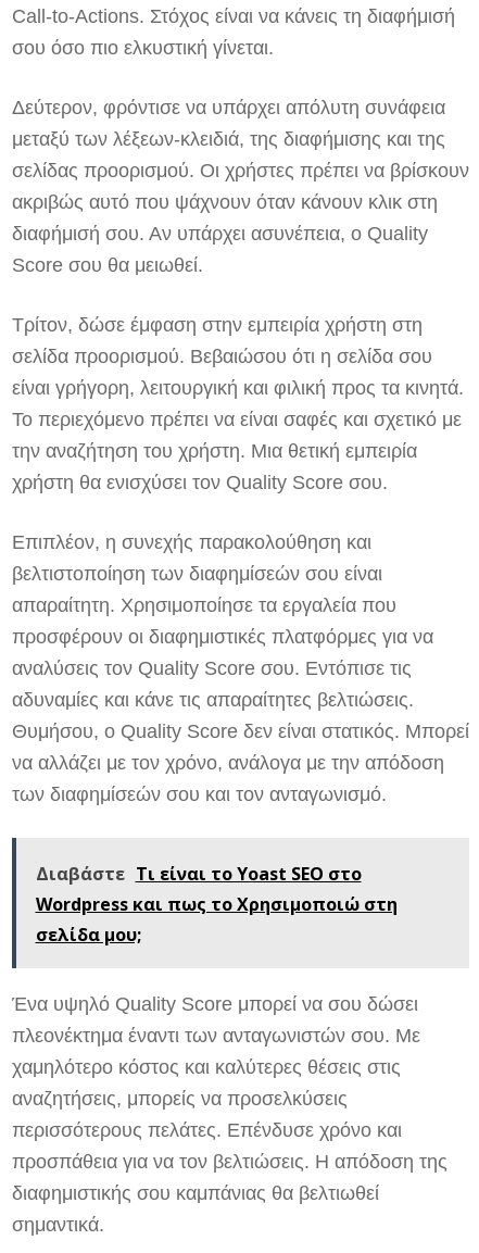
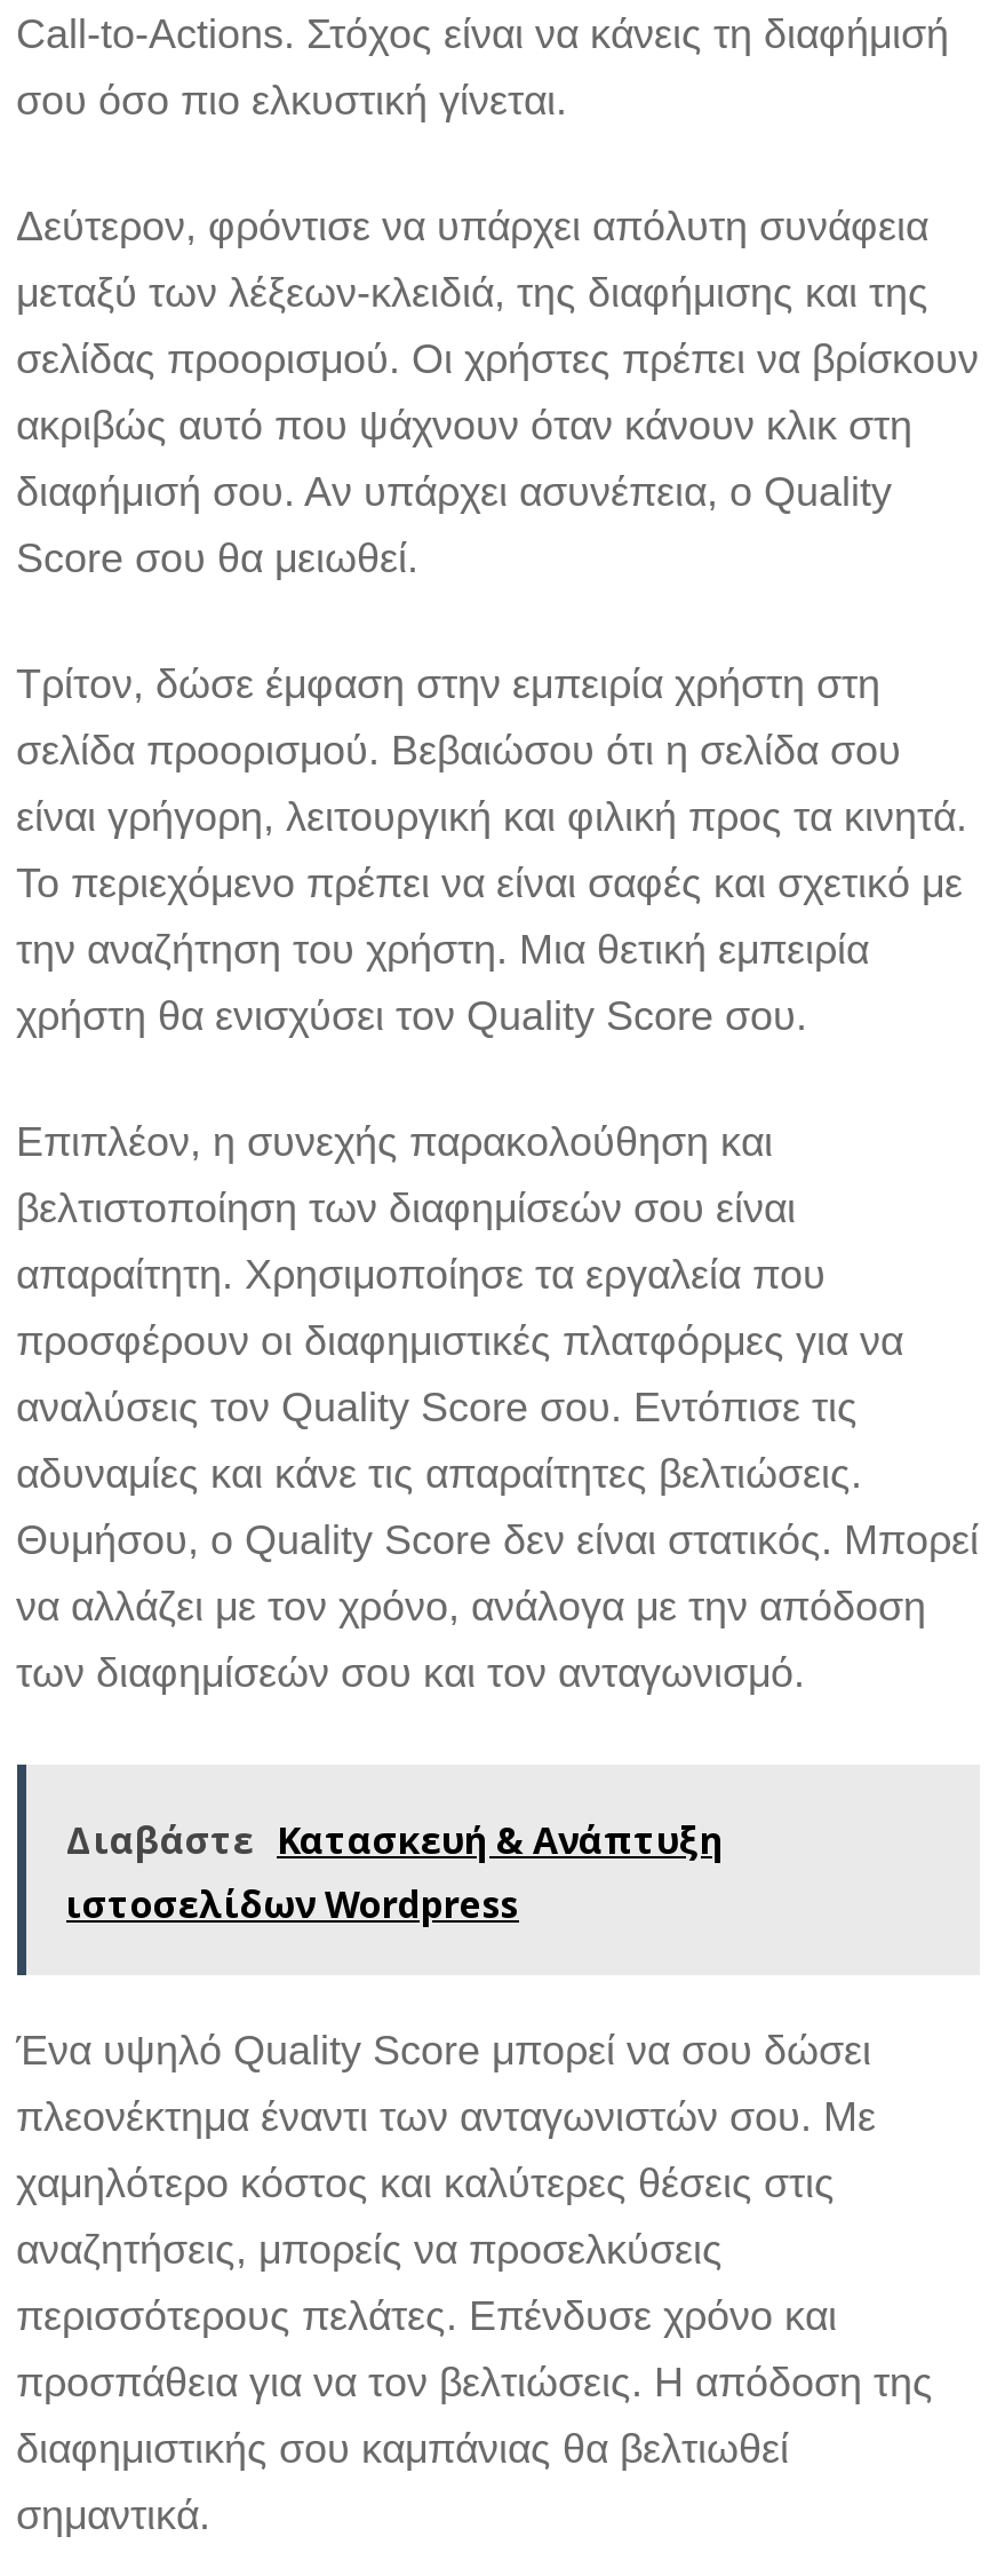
- Διαβάστε Τι είναι το Yoast SEO στο
- Wordpress και πως το Χρησιμοποιώ στη
- σελίδα μου;
+ Διαβάστε Κατασκευή & Ανάπτυξη
+ ιστοσελίδων Wordpress
